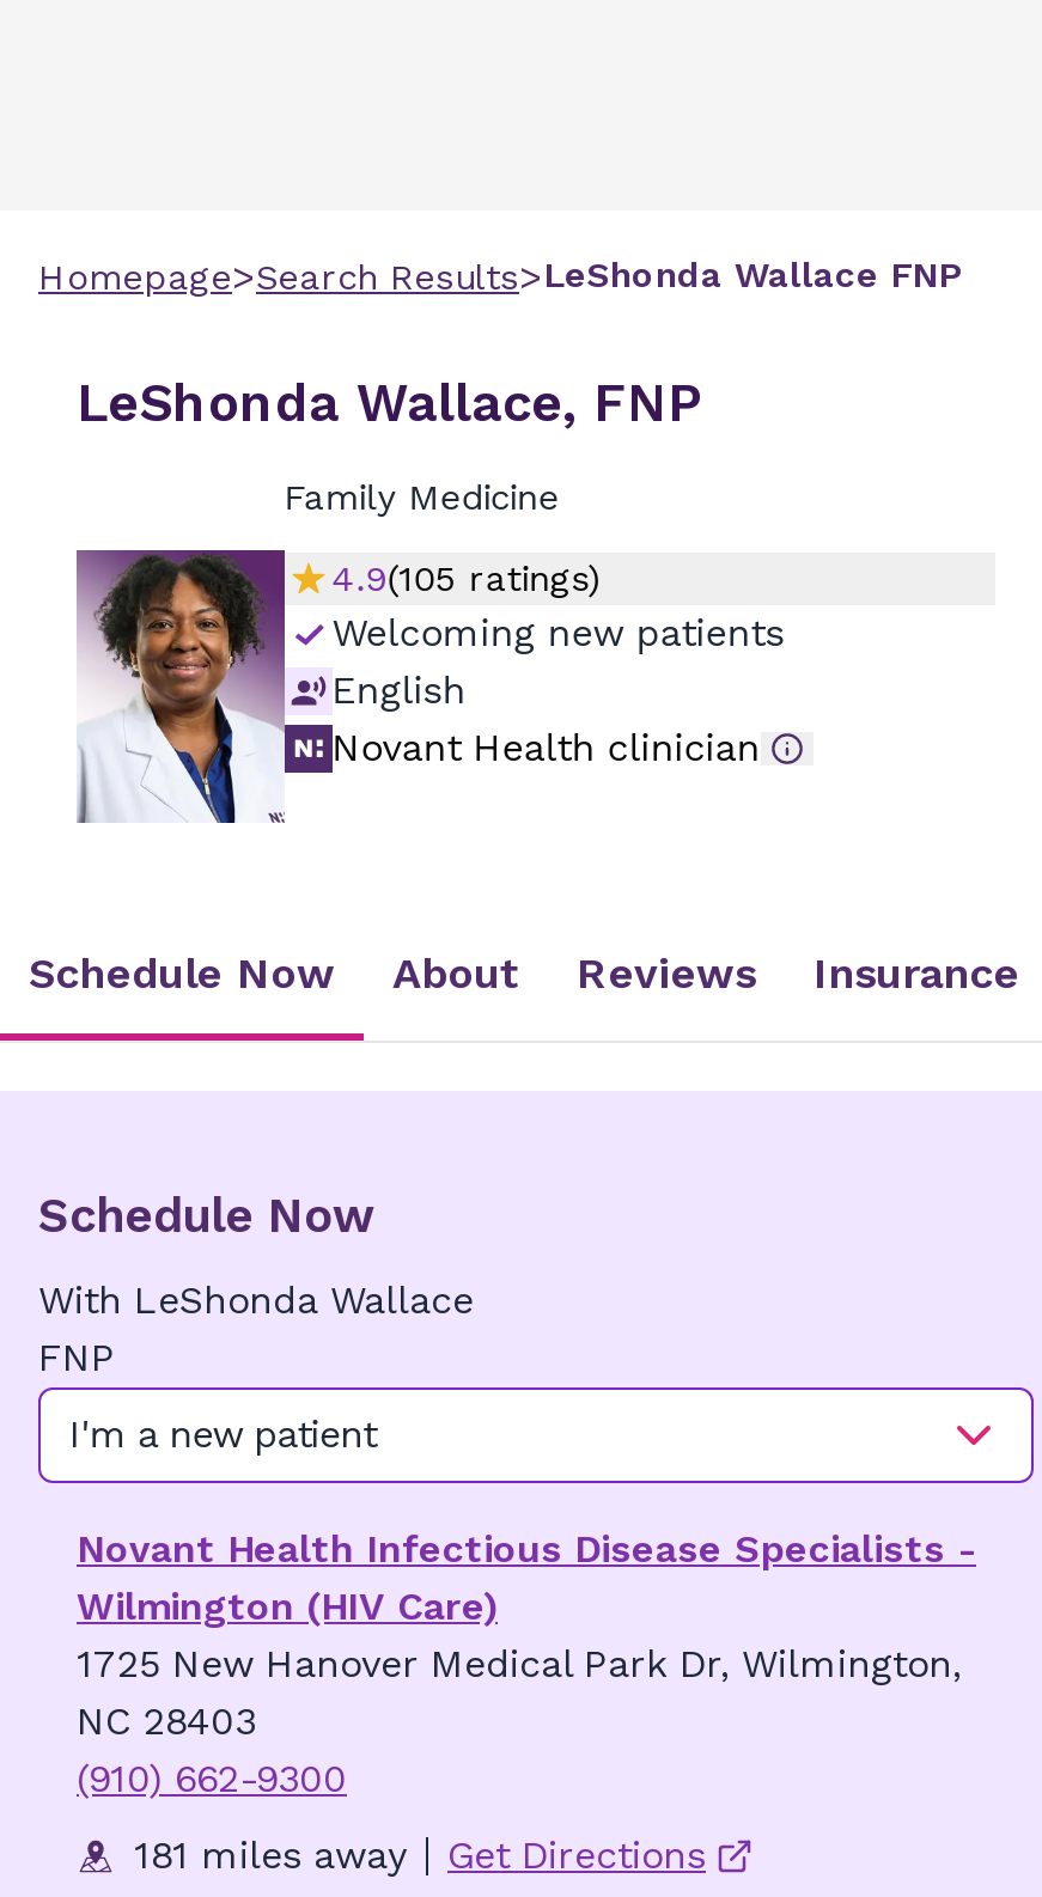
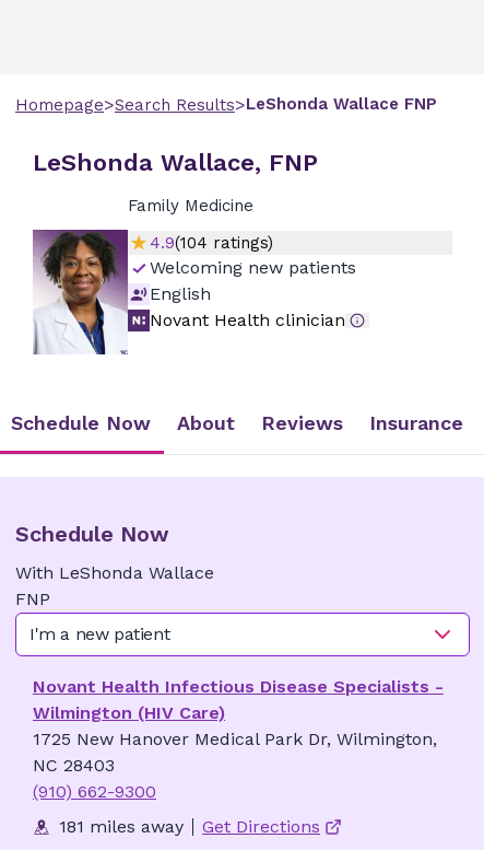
- 4.9(105 ratings)
+ 4.9(104 ratings)
